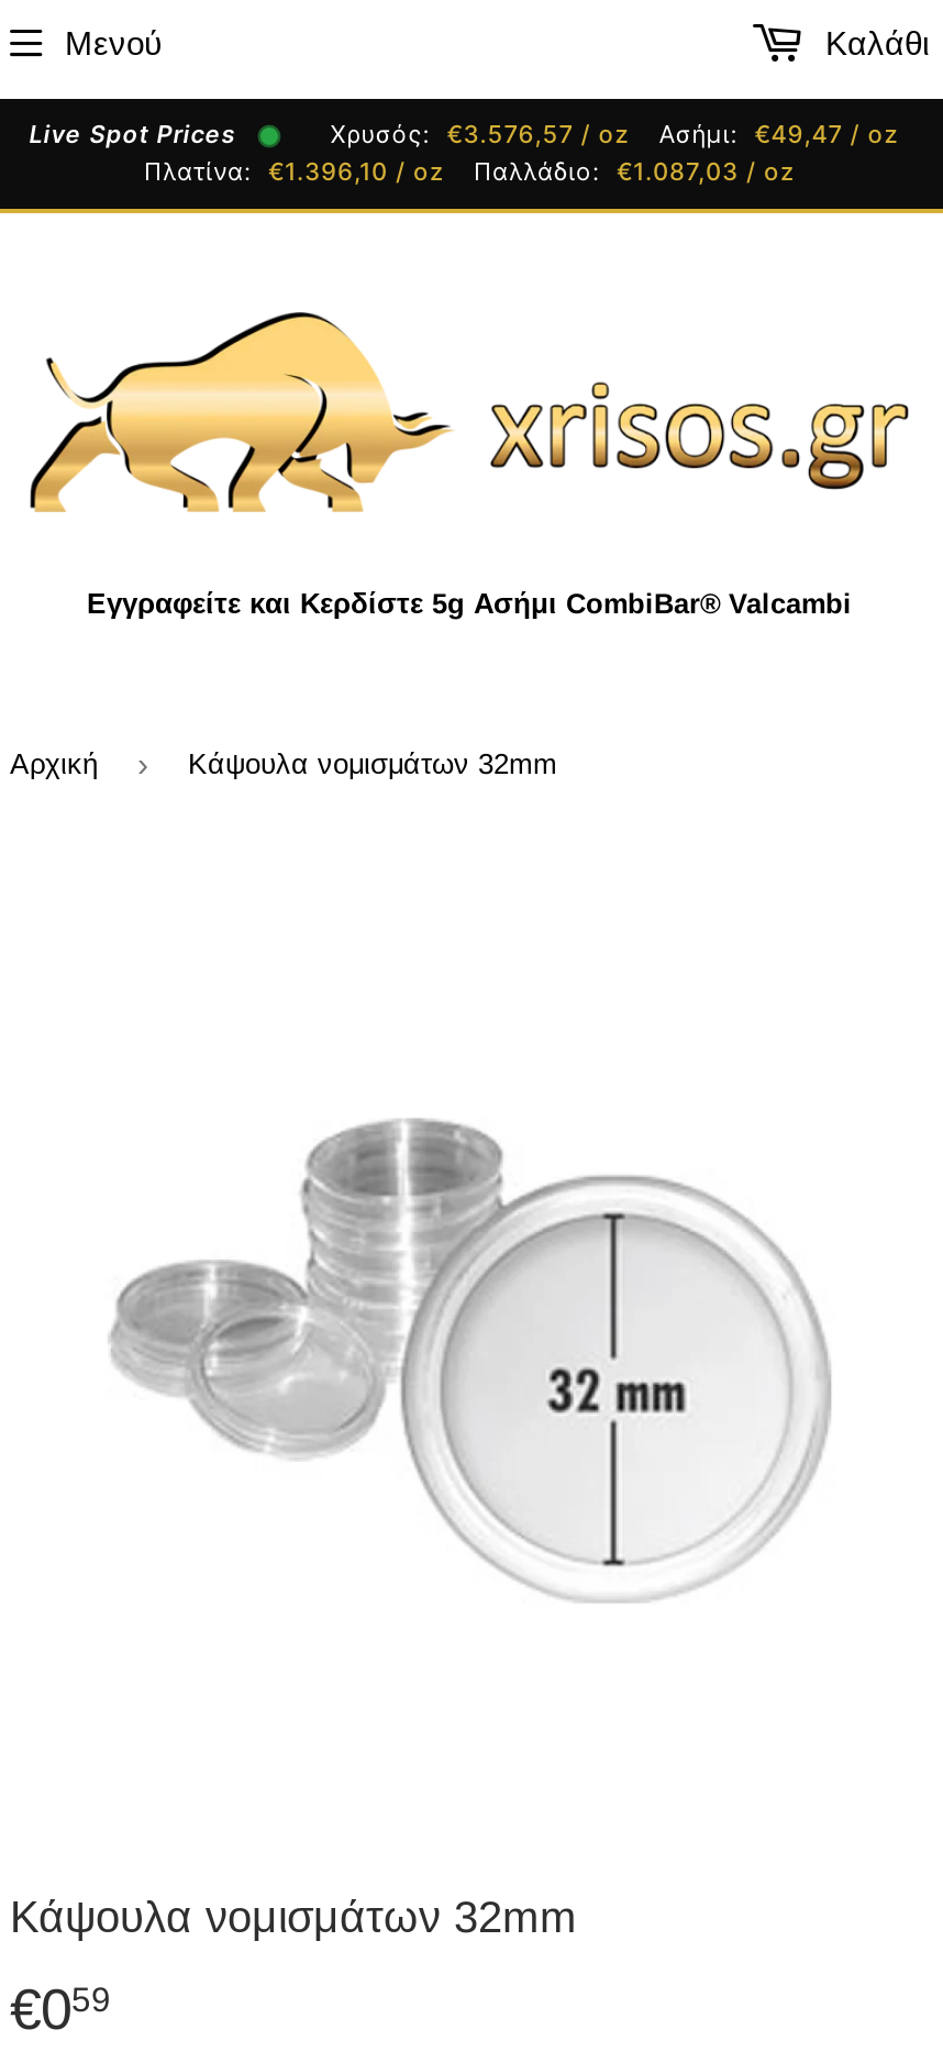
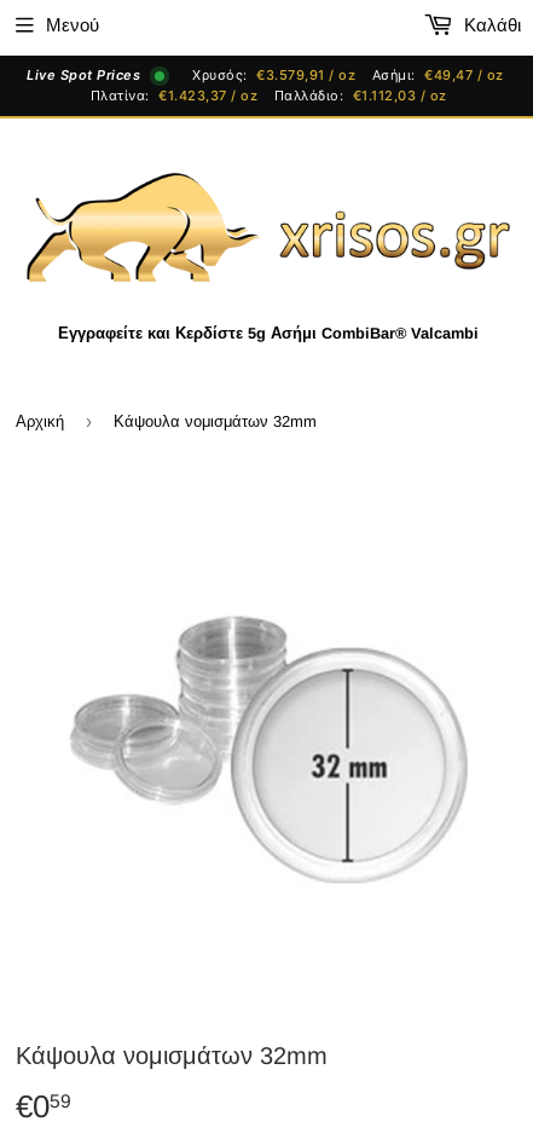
- Χρυσός: €3.576,57 / oz Ασήμι: €49,47 / oz
+ Χρυσός: €3.579,91 / oz Ασήμι: €49,47 / oz

- Πλατίνα: €1.396,10 / oz
+ Πλατίνα: €1.423,37 / oz

- Παλλάδιο: €1.087,03 / oz
+ Παλλάδιο: €1.112,03 / oz
